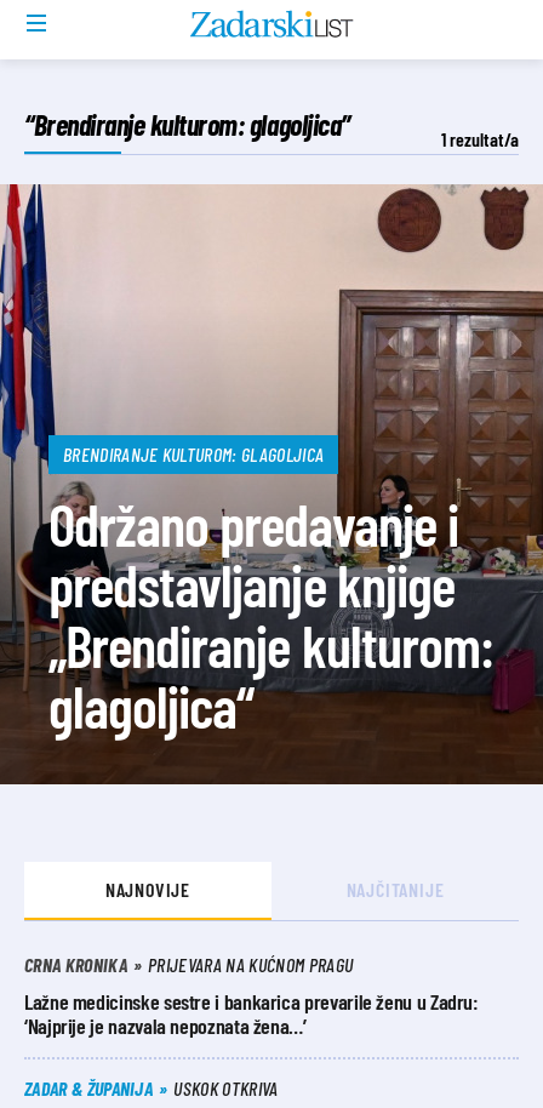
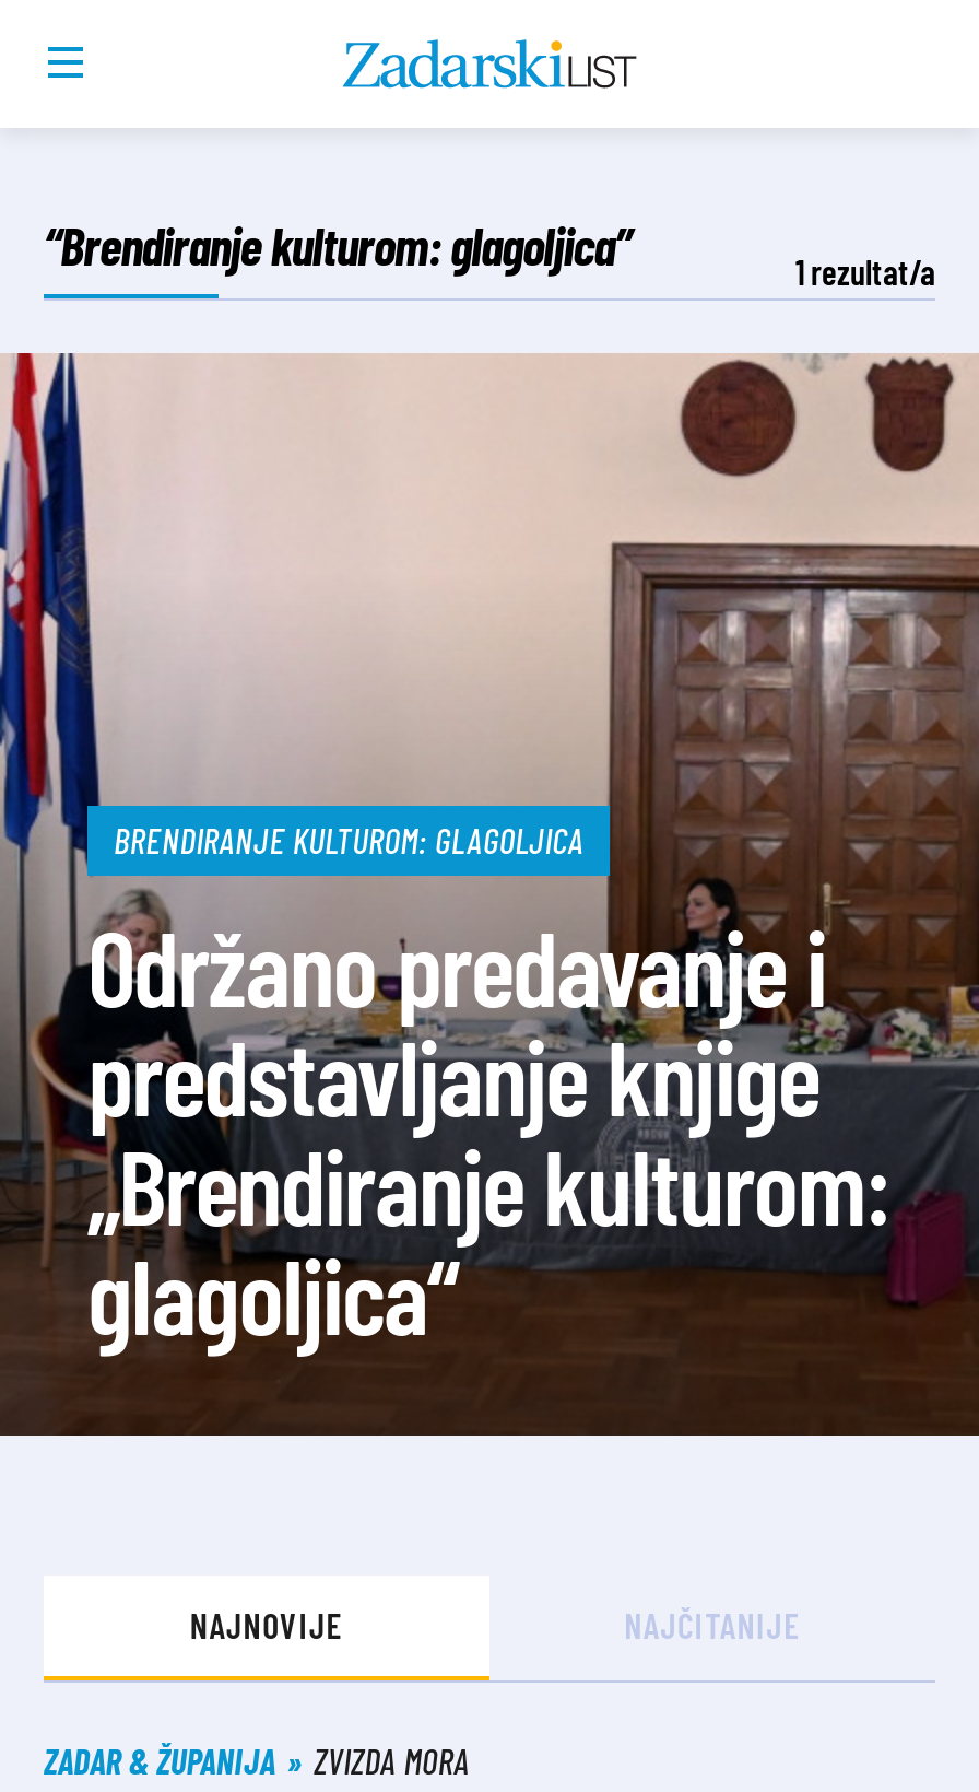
- CRNA KRONIKA
- PRIJEVARA NA KUĆNOM PRAGU
- Lažne medicinske sestre i bankarica prevarile ženu u Zadru:
- ‘Najprije je nazvala nepoznata žena…’

- USKOK OTKRIVA
+ ZVIZDA MORA
